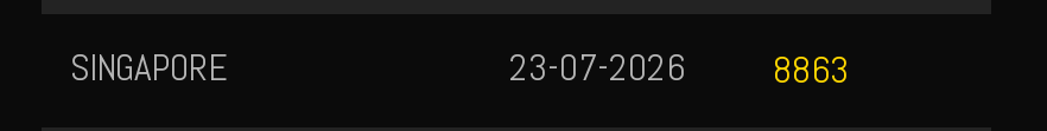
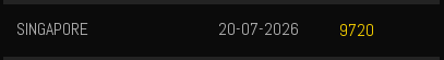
- 23-07-2026
+ 20-07-2026

- 8863
+ 9720
